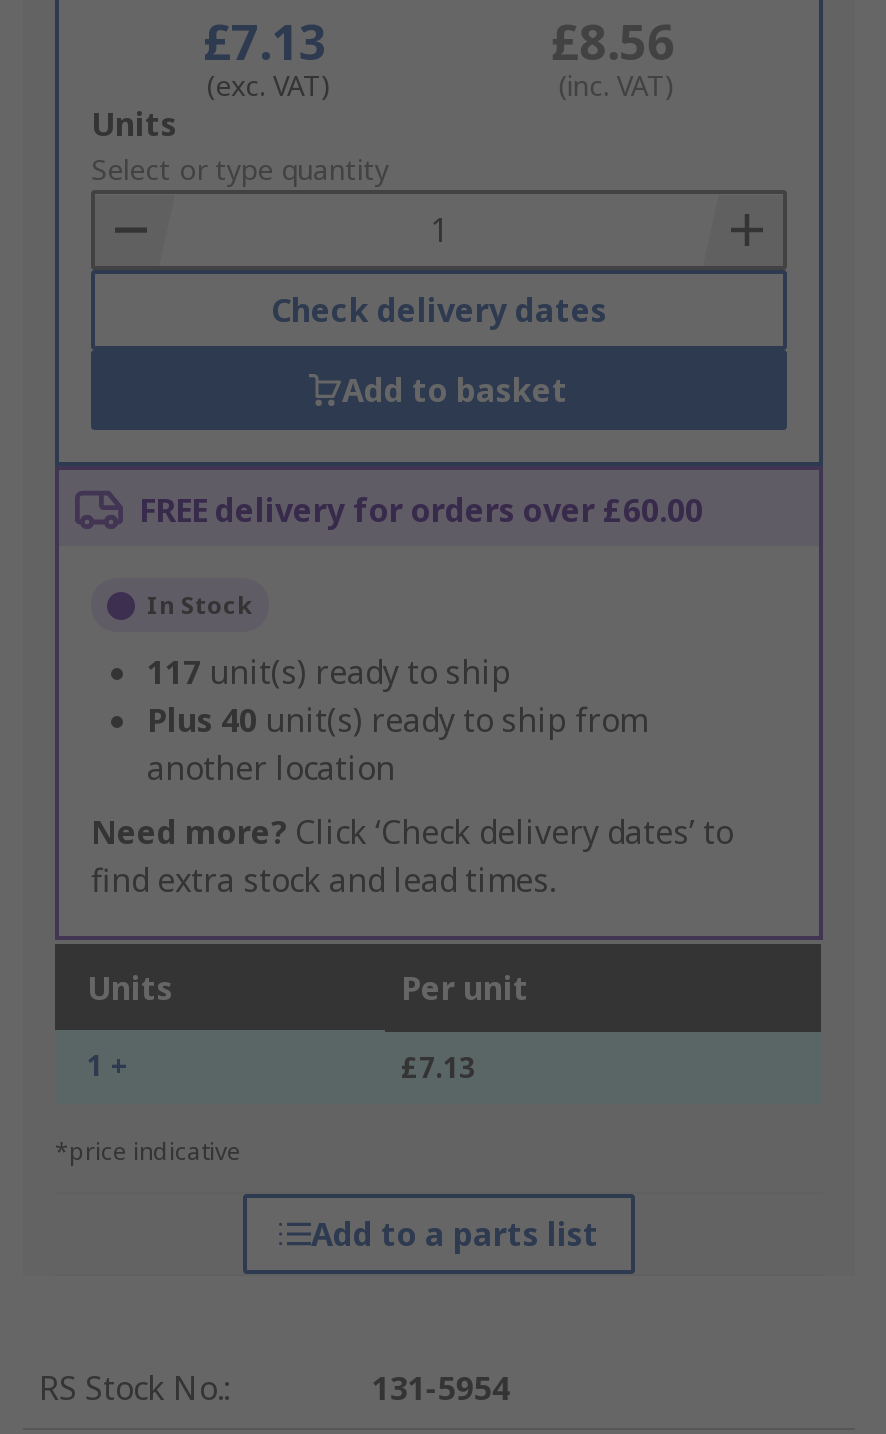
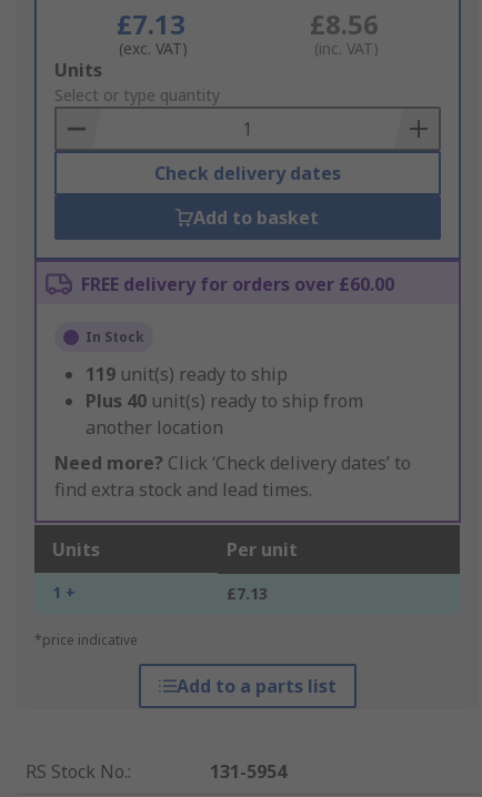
- 117 unit(s) ready to ship
+ 119 unit(s) ready to ship
